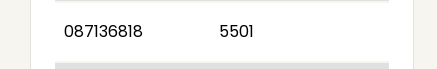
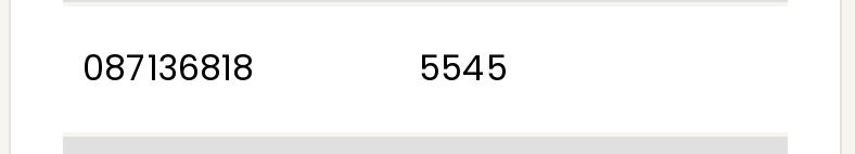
- 5501
+ 5545
